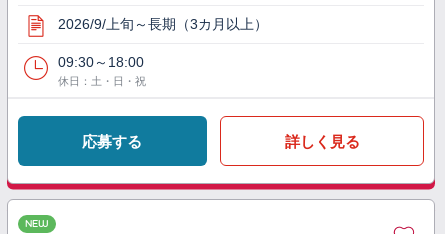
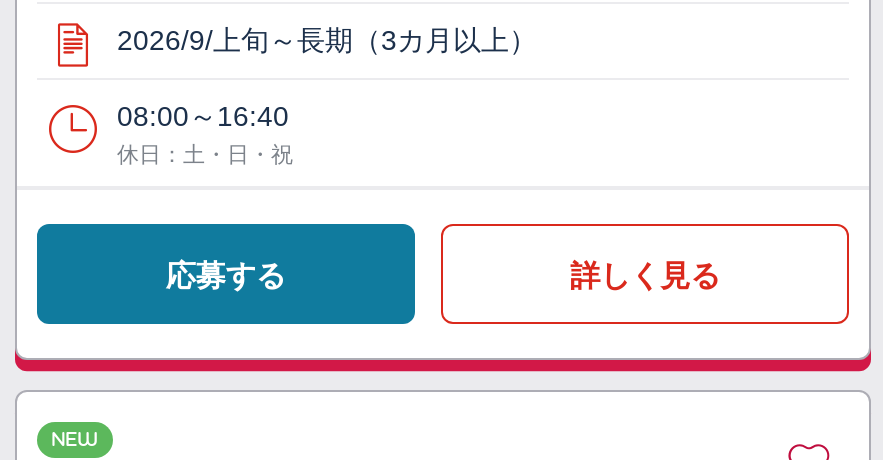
- 09:30～18:00
+ 08:00～16:40
